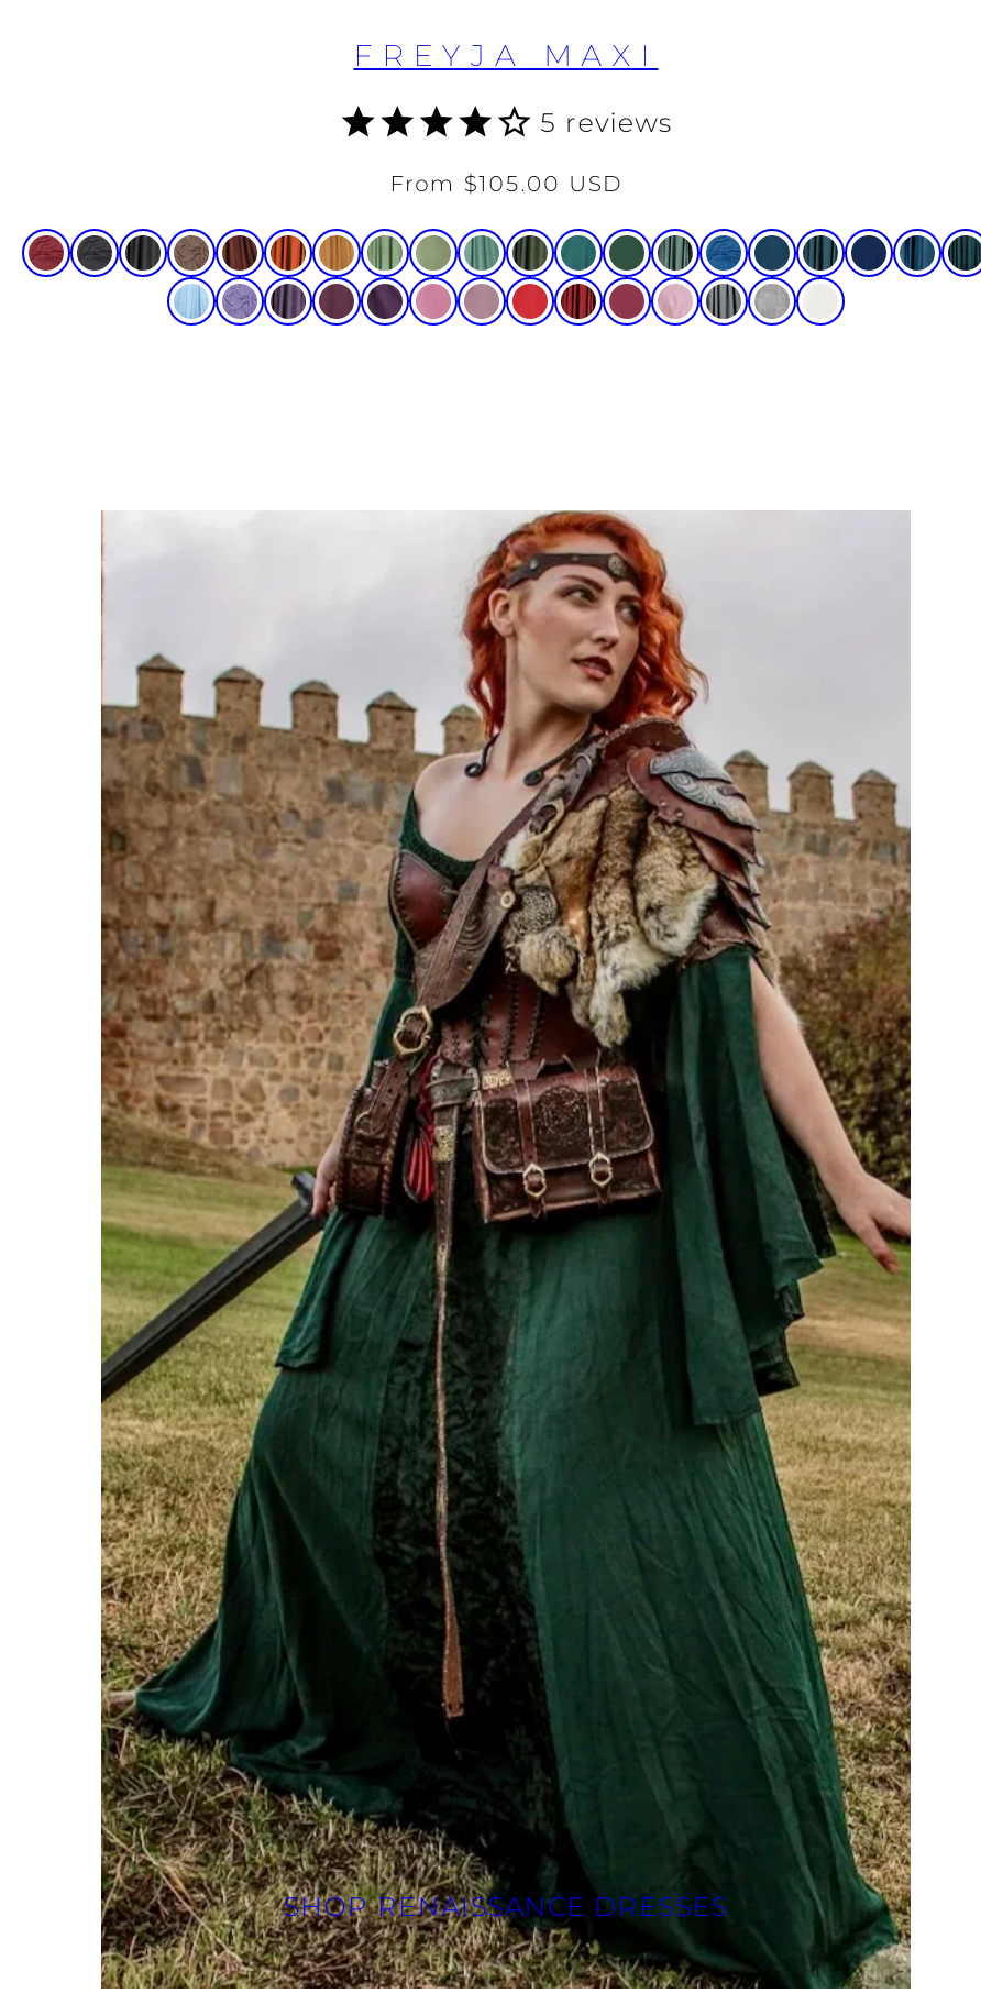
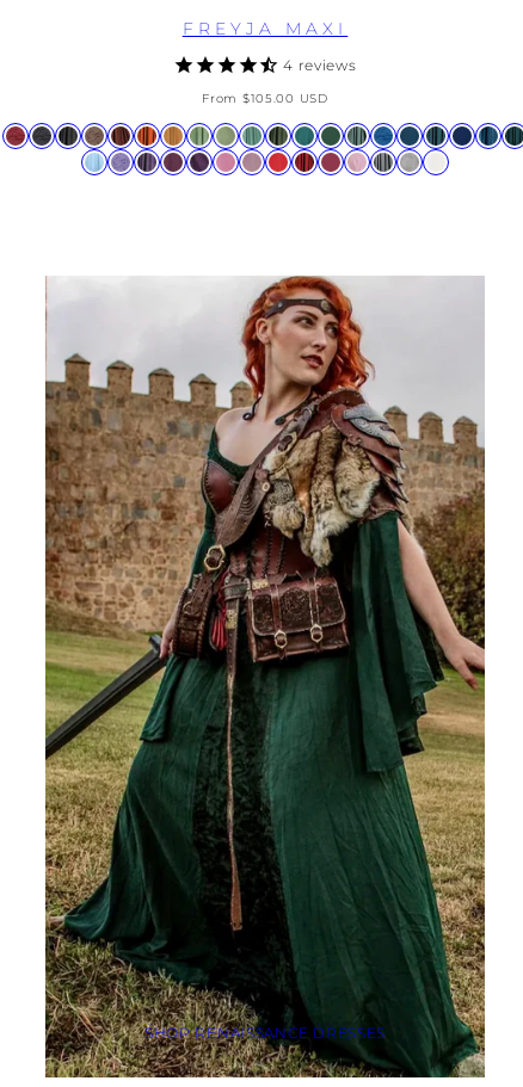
- 5 reviews
+ 4 reviews
